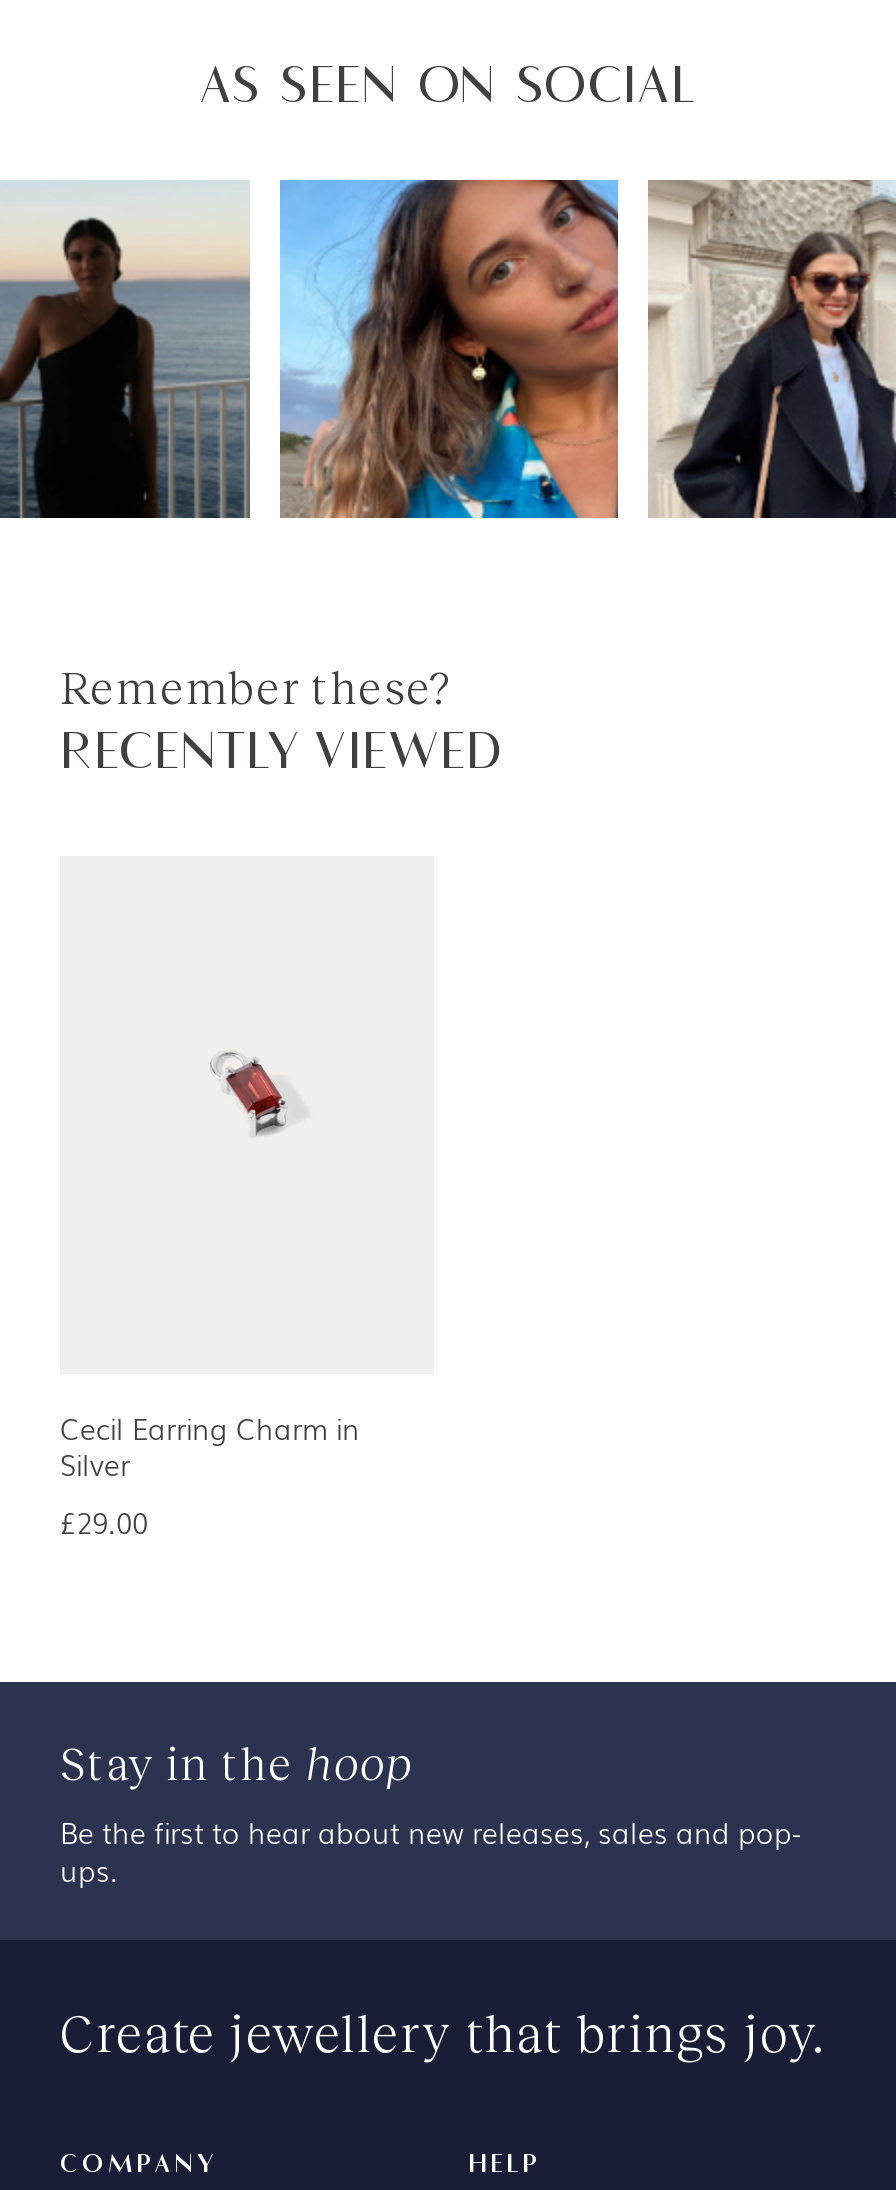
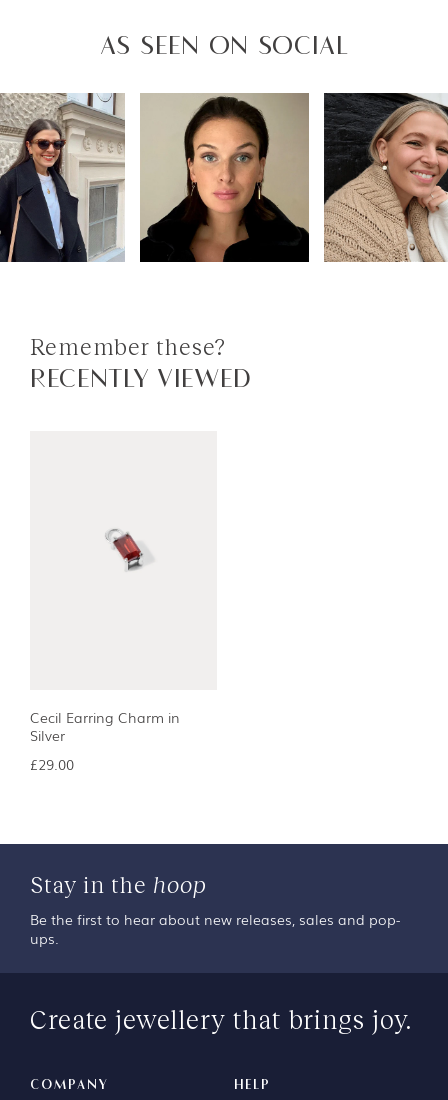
- [image]
+ [image]

- [image]
+ [image]

- [image]
+ [image]
